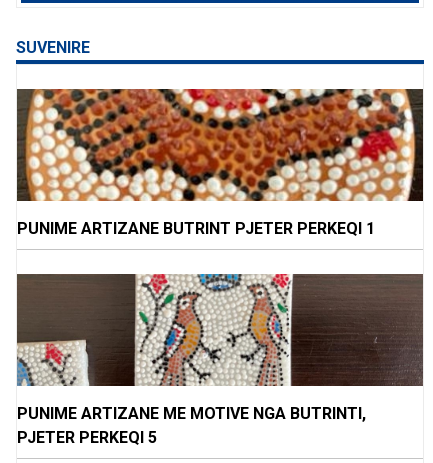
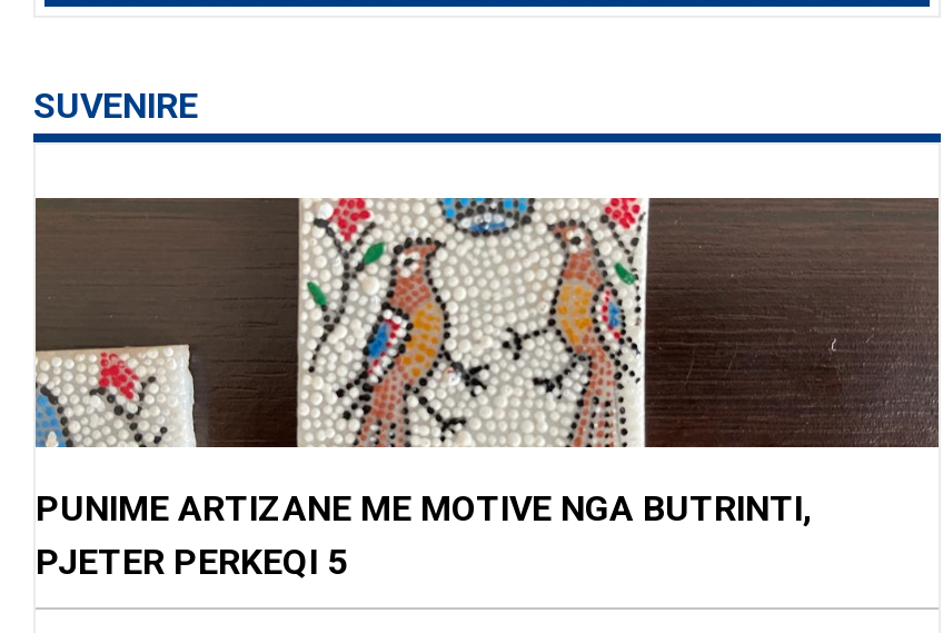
- [image]
- PUNIME ARTIZANE BUTRINT PJETER PERKEQI 1
